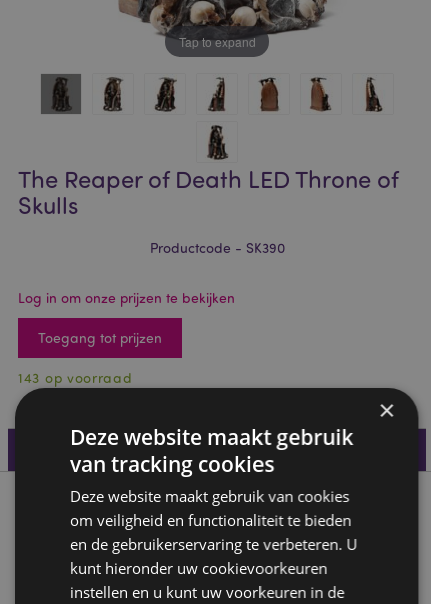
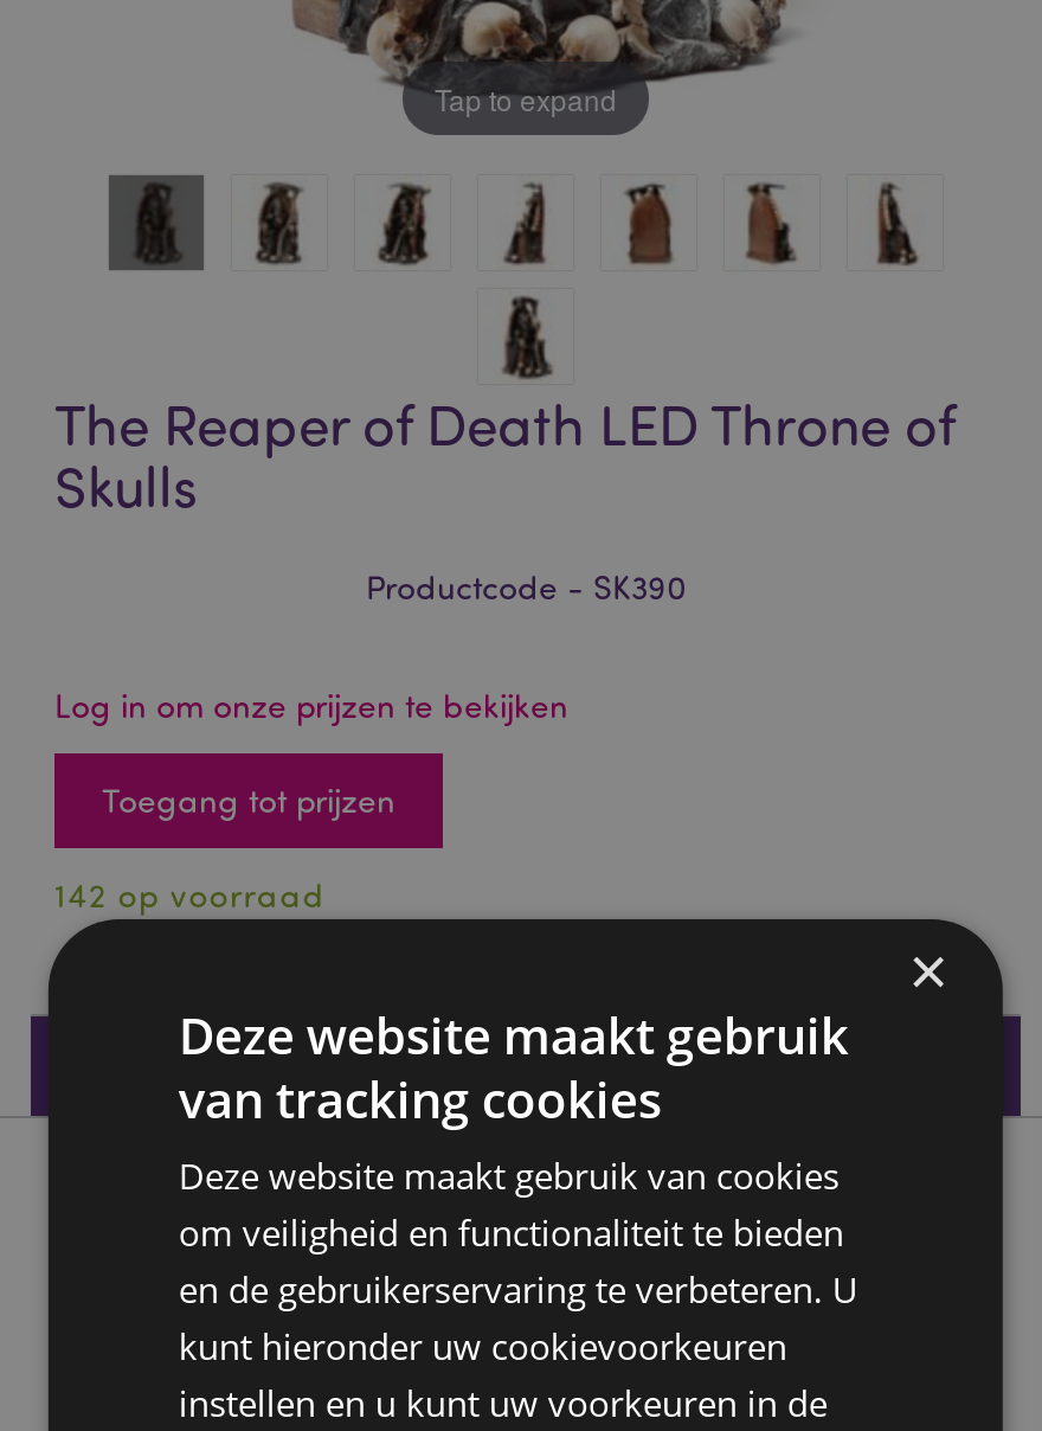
- 143 op voorraad
+ 142 op voorraad
